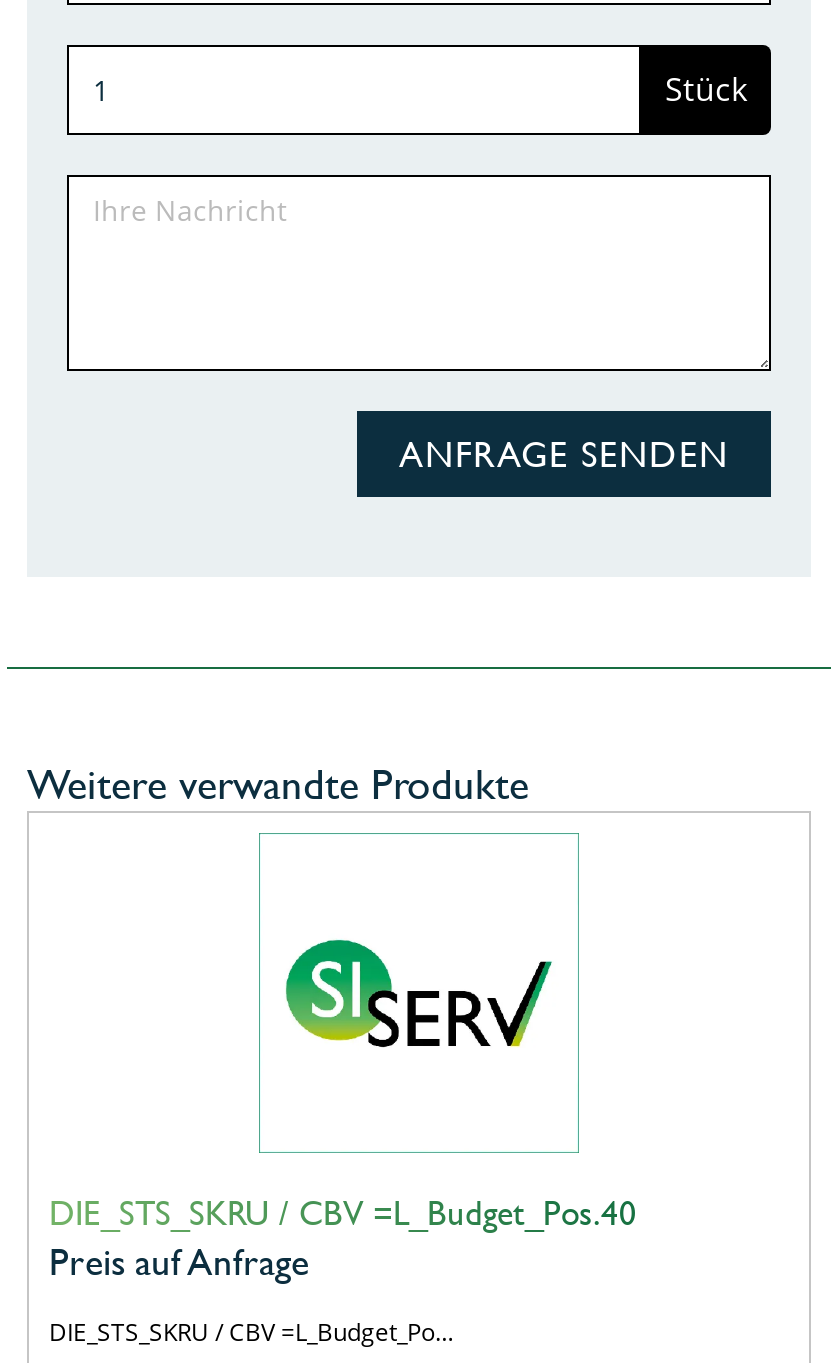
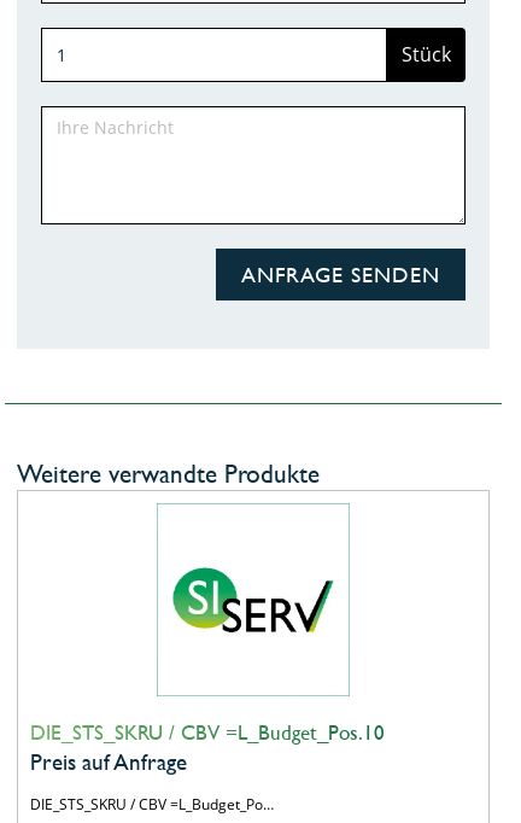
- DIE_STS_SKRU / CBV =L_Budget_Pos.40
+ DIE_STS_SKRU / CBV =L_Budget_Pos.10
